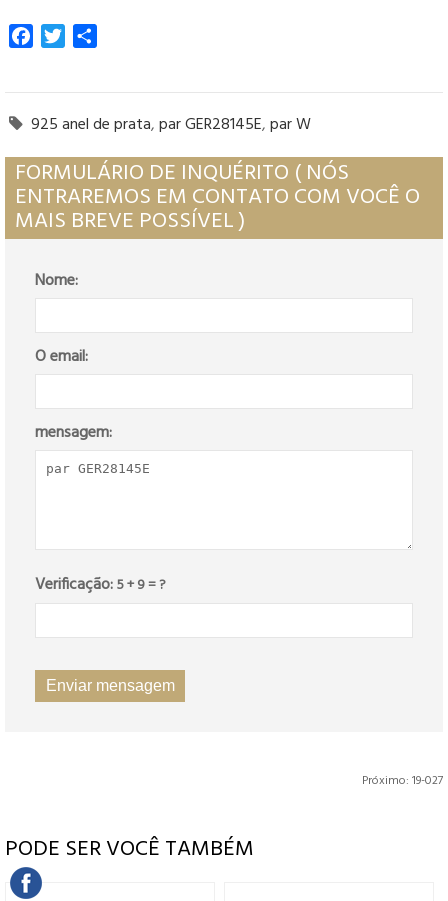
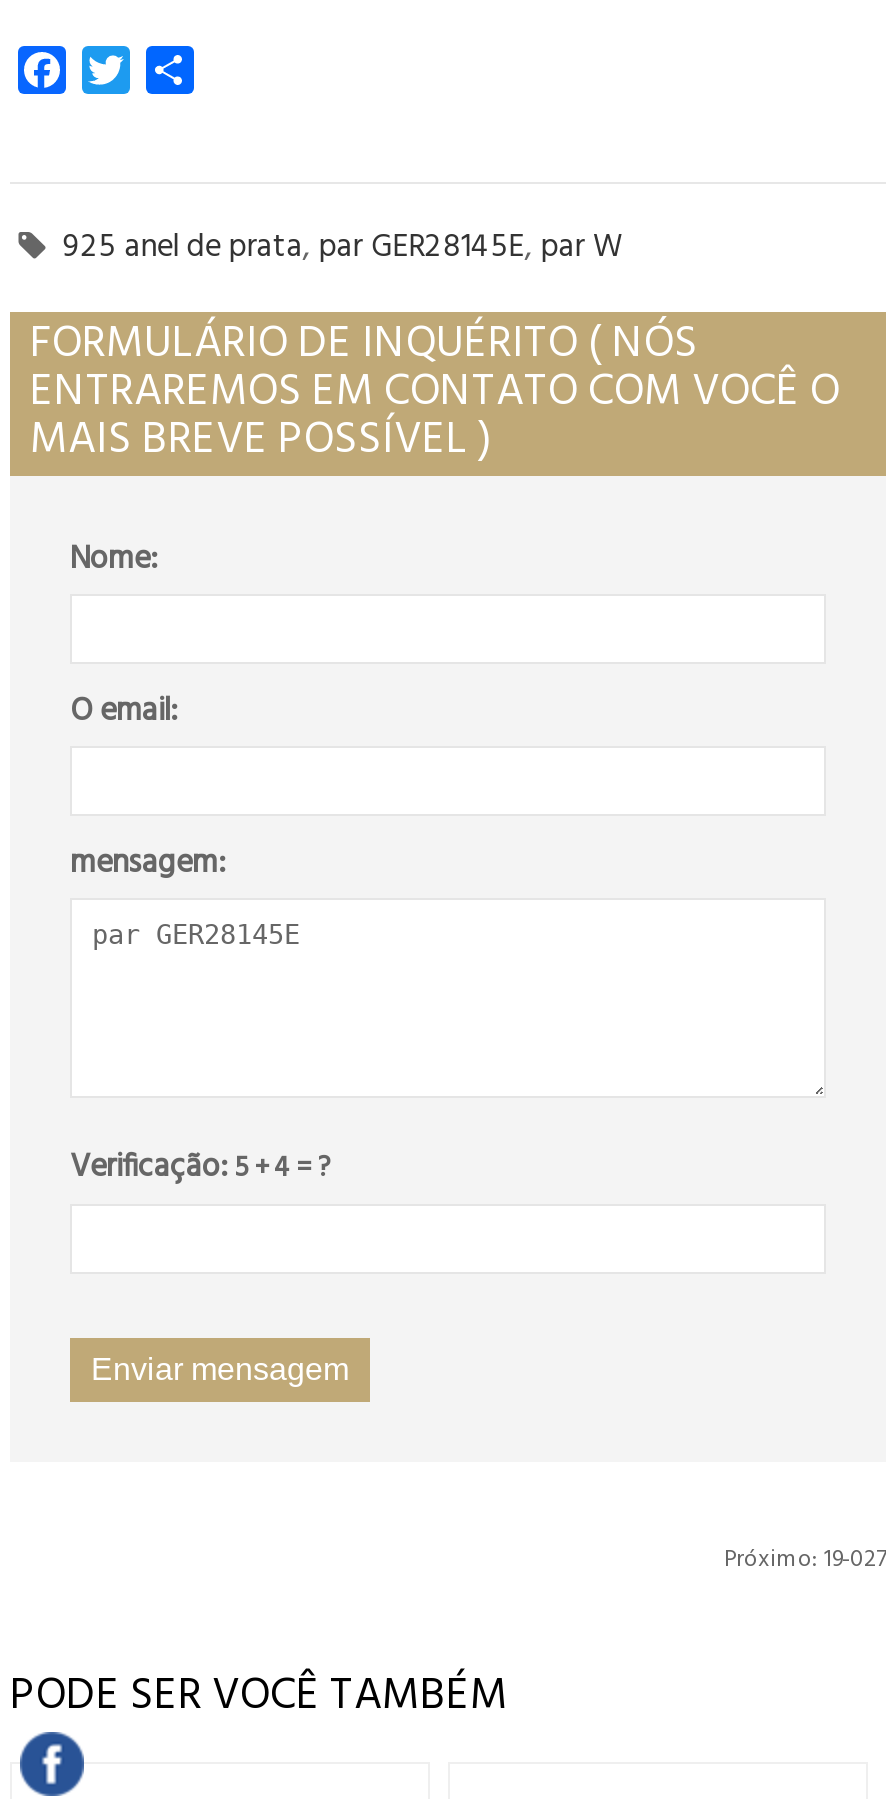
- Verificação: 5 + 9 = ?
+ Verificação: 5 + 4 = ?
